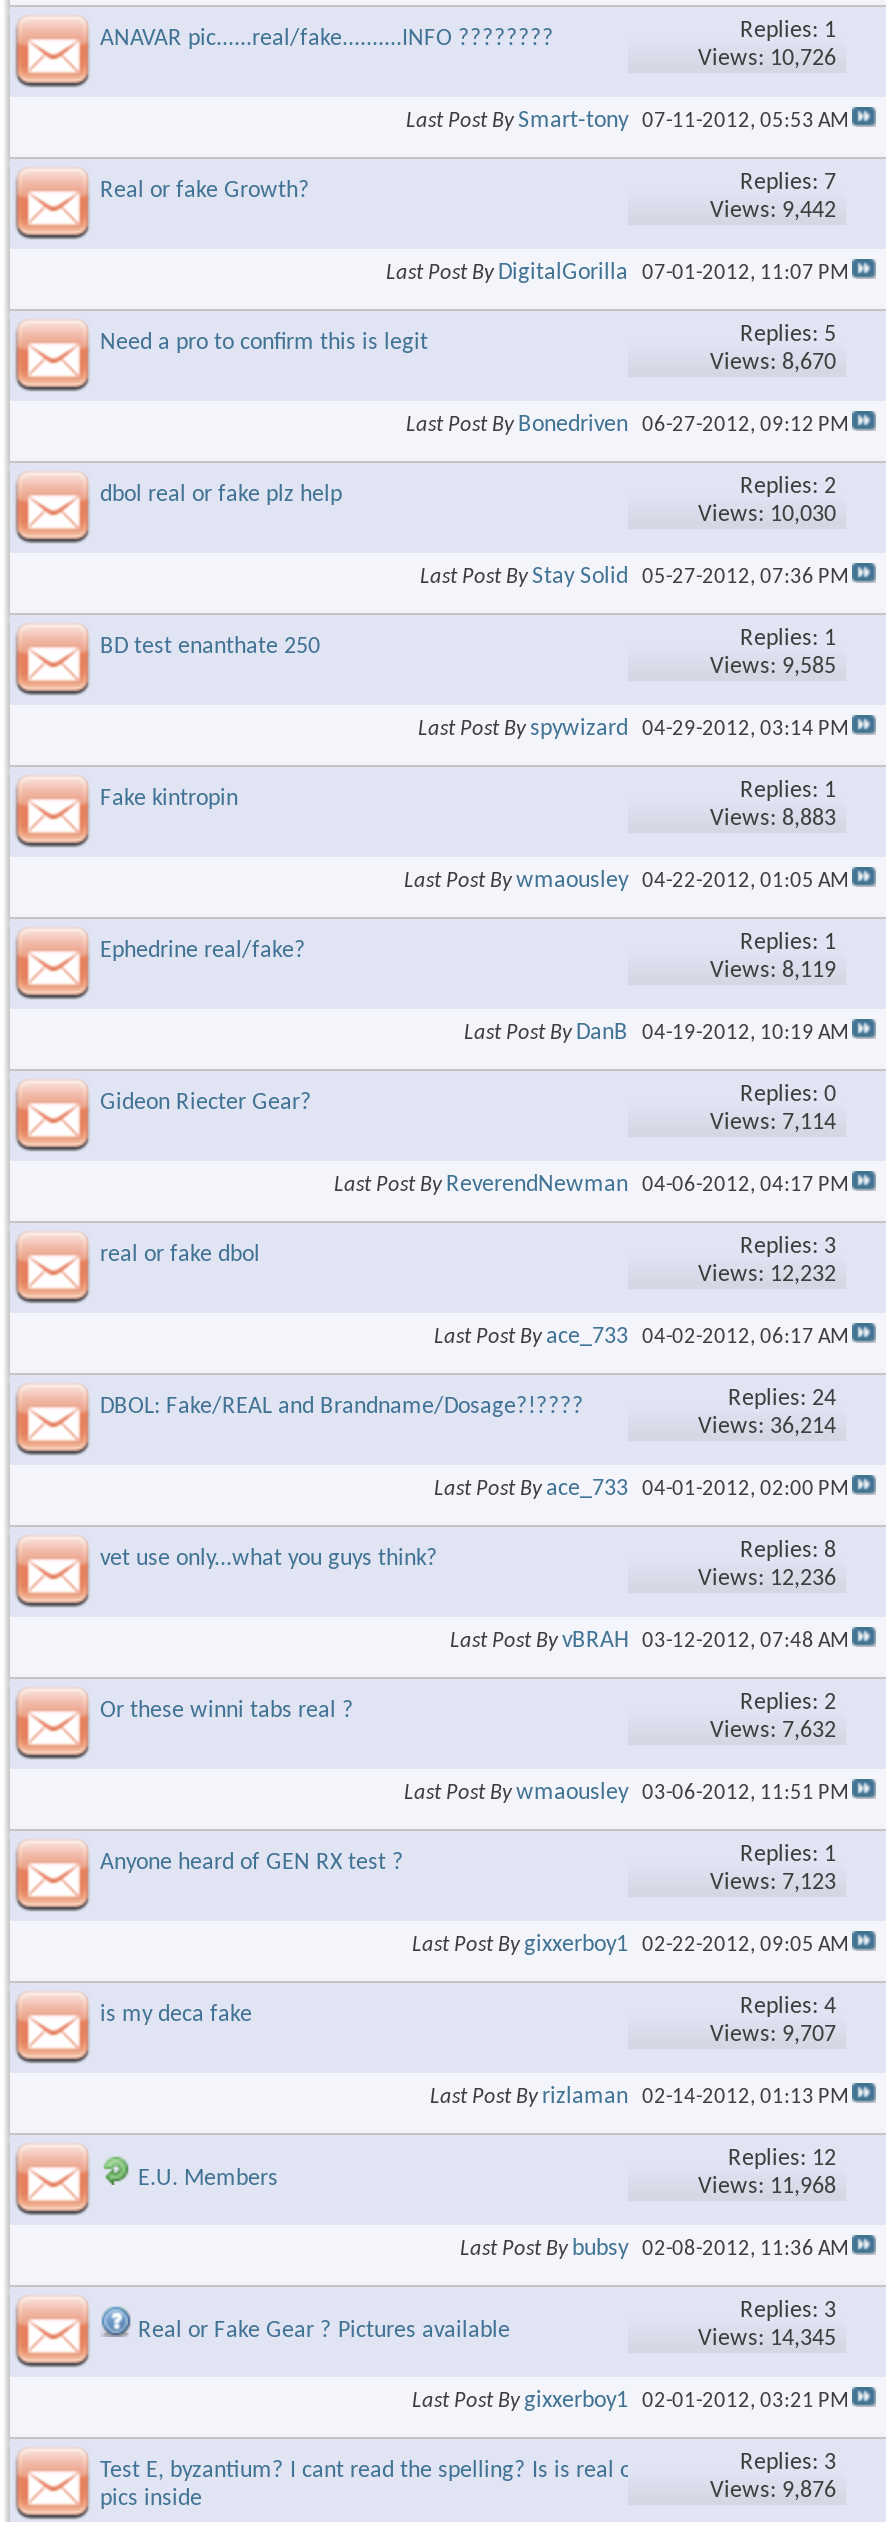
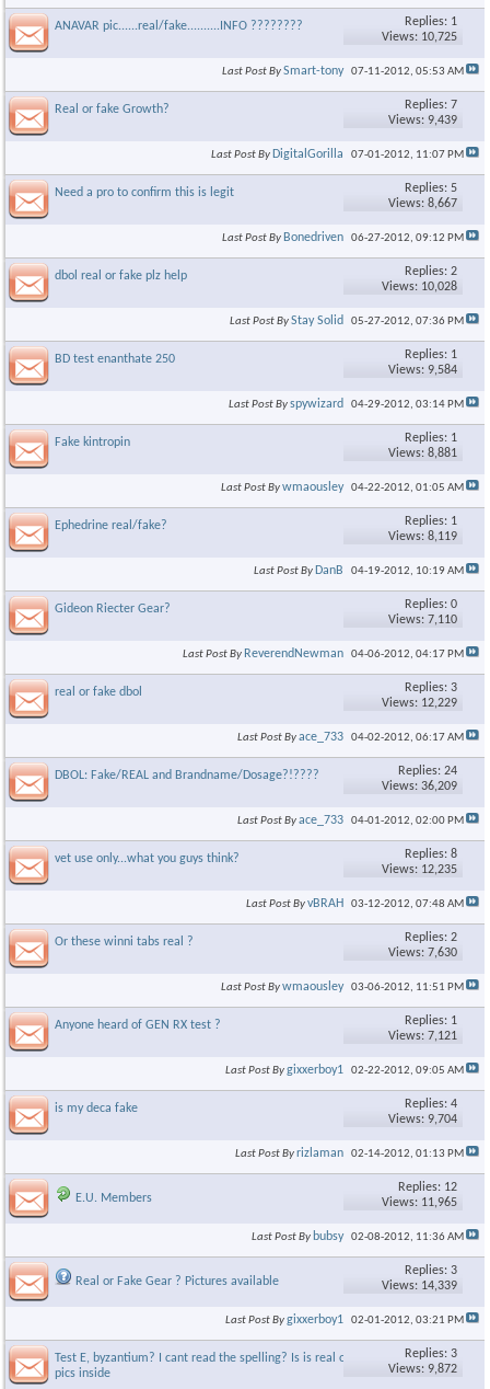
- Views: 10,726
+ Views: 10,725

- Views: 9,442
+ Views: 9,439

- Views: 8,670
+ Views: 8,667

- Views: 10,030
+ Views: 10,028

- Views: 9,585
+ Views: 9,584

- Views: 8,883
+ Views: 8,881

- Views: 7,114
+ Views: 7,110

- Views: 12,232
+ Views: 12,229

- Views: 36,214
+ Views: 36,209

- Views: 12,236
+ Views: 12,235

- Views: 7,632
+ Views: 7,630

- Views: 7,123
+ Views: 7,121

- Views: 9,707
+ Views: 9,704

- Views: 11,968
+ Views: 11,965

- Views: 14,345
+ Views: 14,339

- Views: 9,876
+ Views: 9,872
